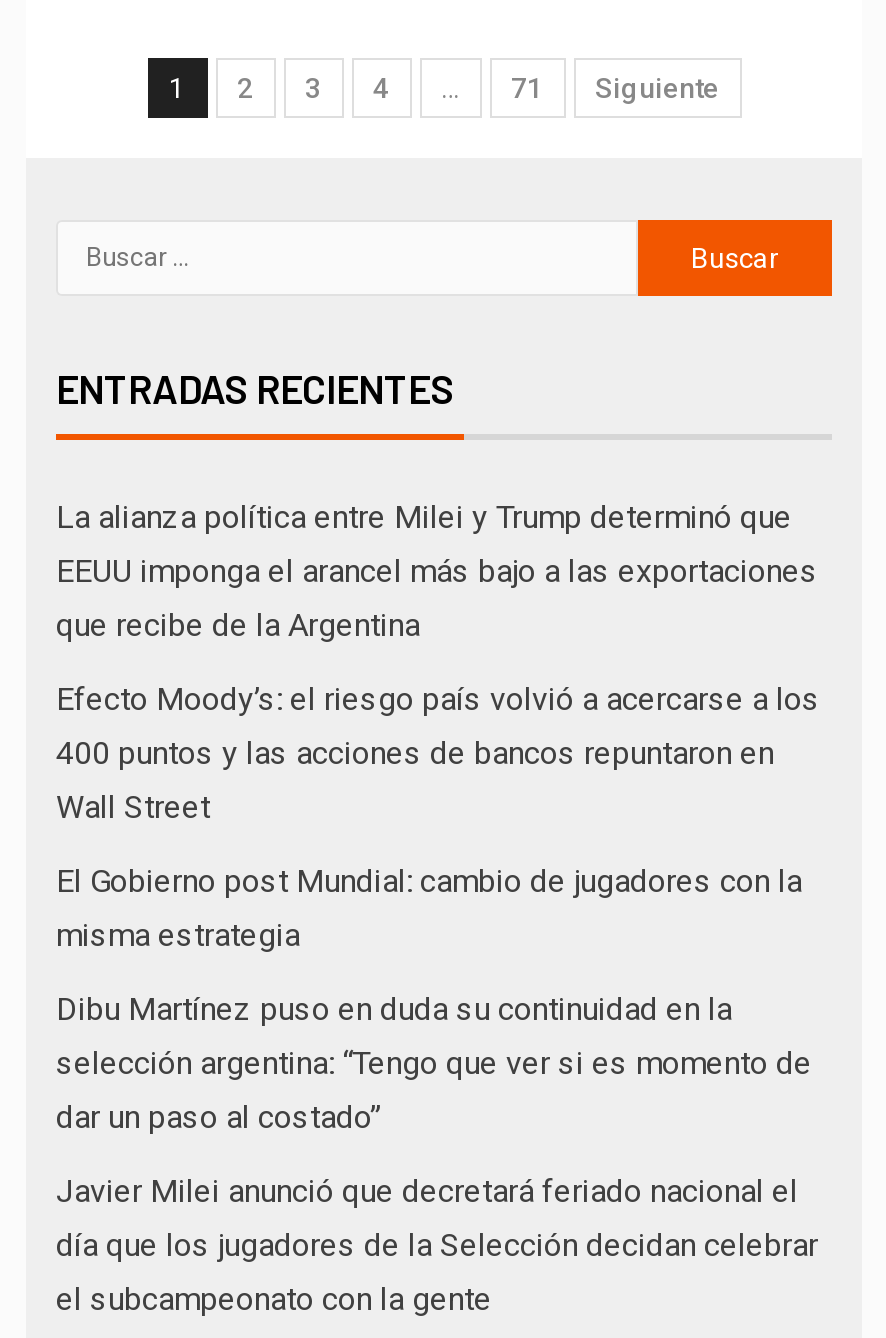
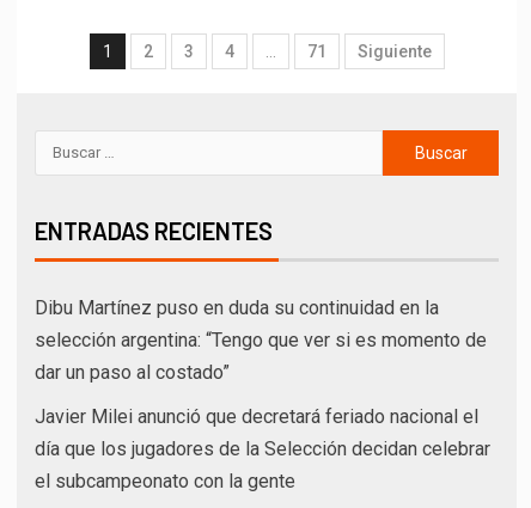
- La alianza política entre Milei y Trump determinó que
- EEUU imponga el arancel más bajo a las exportaciones
- que recibe de la Argentina
- Efecto Moody’s: el riesgo país volvió a acercarse a los
- 400 puntos y las acciones de bancos repuntaron en
- Wall Street
- El Gobierno post Mundial: cambio de jugadores con la
- misma estrategia
